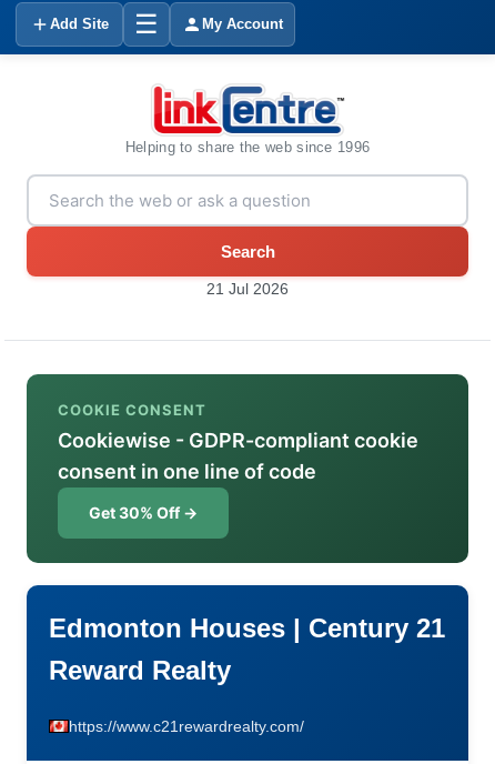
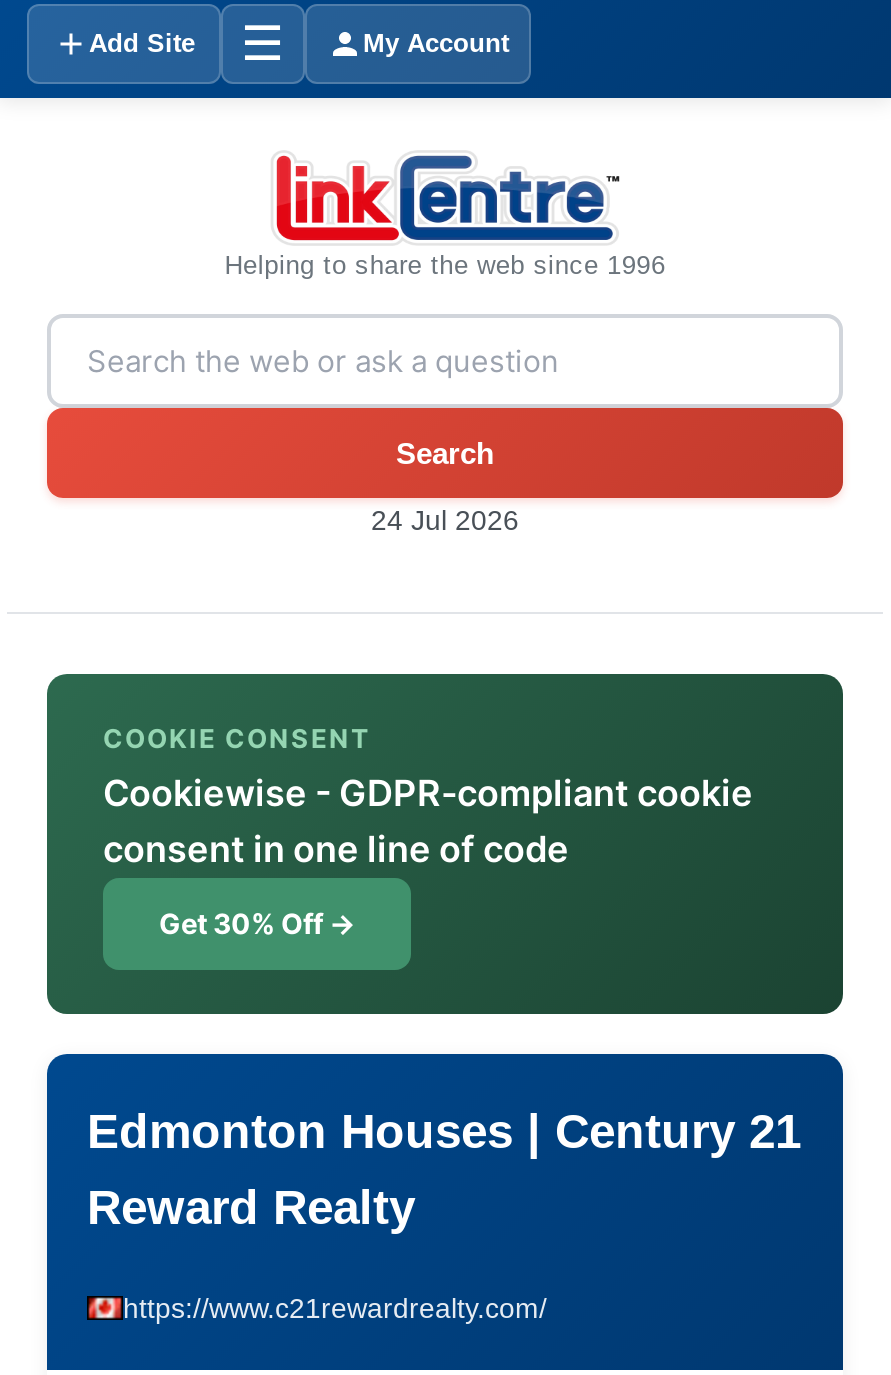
- 21 Jul 2026
+ 24 Jul 2026
